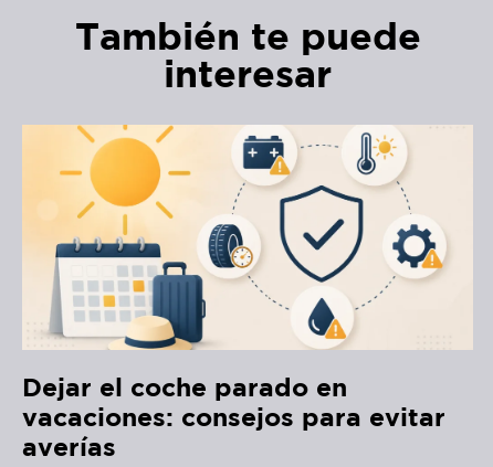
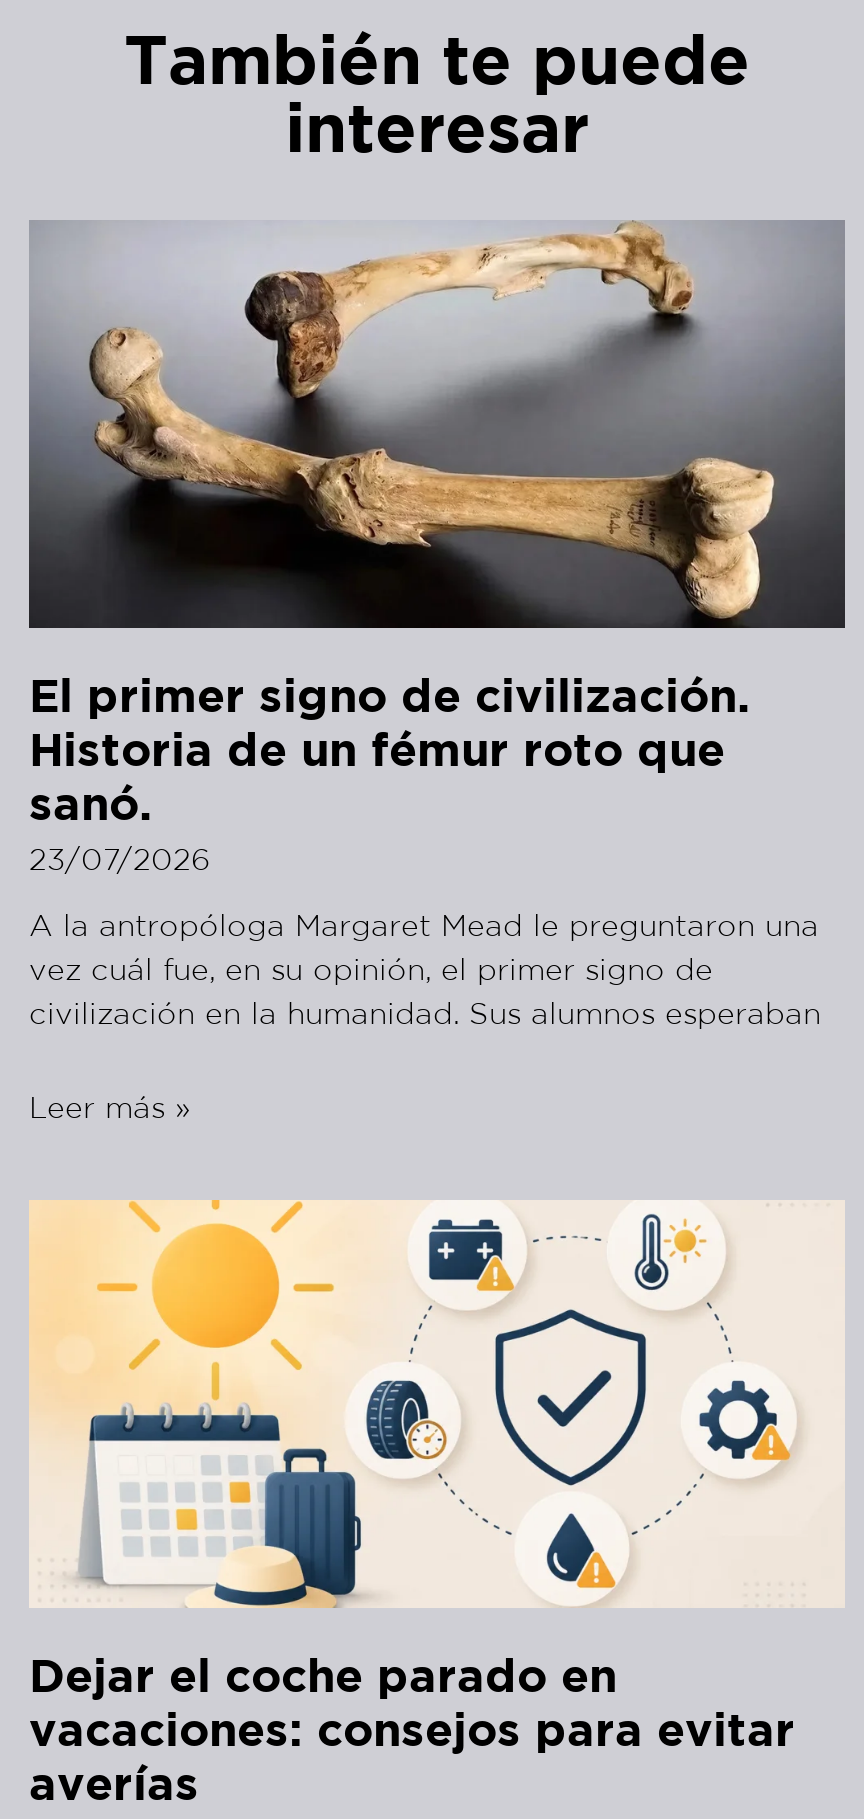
+ [image]
+ El primer signo de civilización.
+ Historia de un fémur roto que
+ sanó.
+ 23/07/2026
+ A la antropóloga Margaret Mead le preguntaron una
+ vez cuál fue, en su opinión, el primer signo de
+ civilización en la humanidad. Sus alumnos esperaban
+ Leer más »
